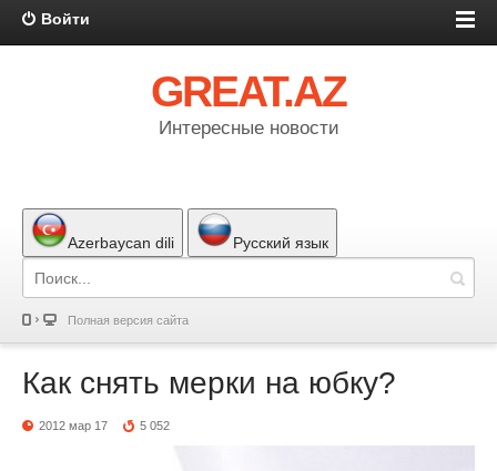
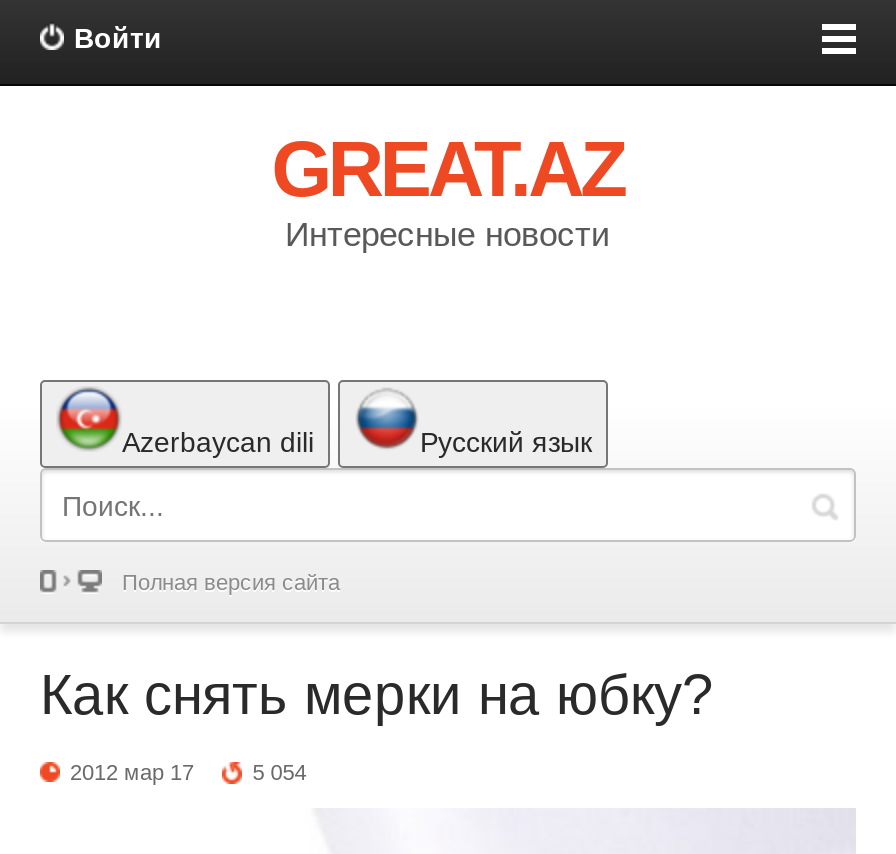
- 5 052
+ 5 054
